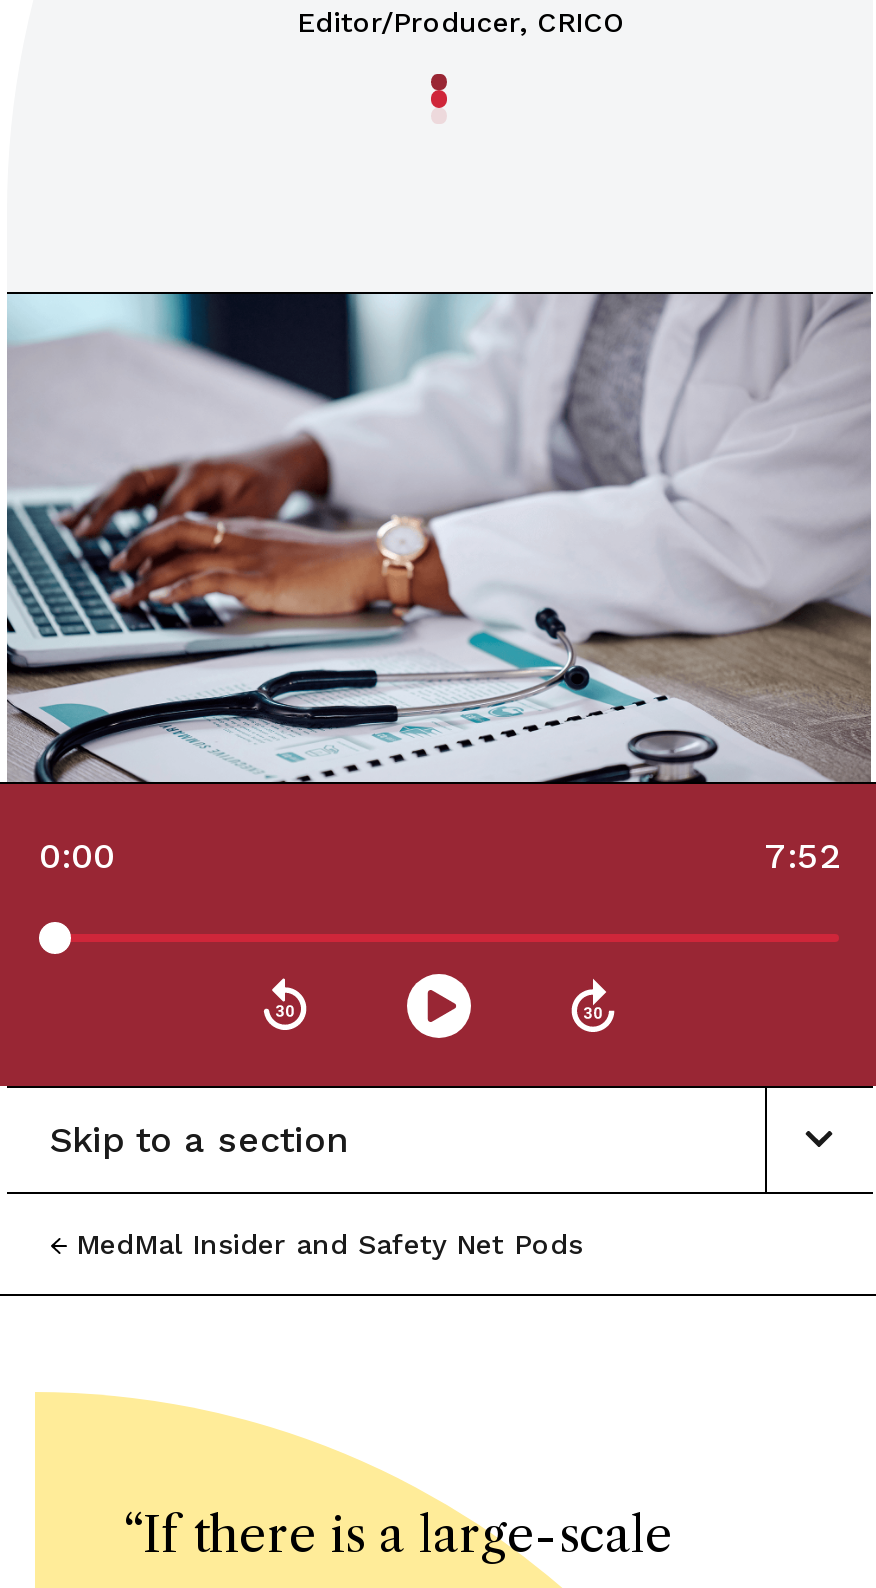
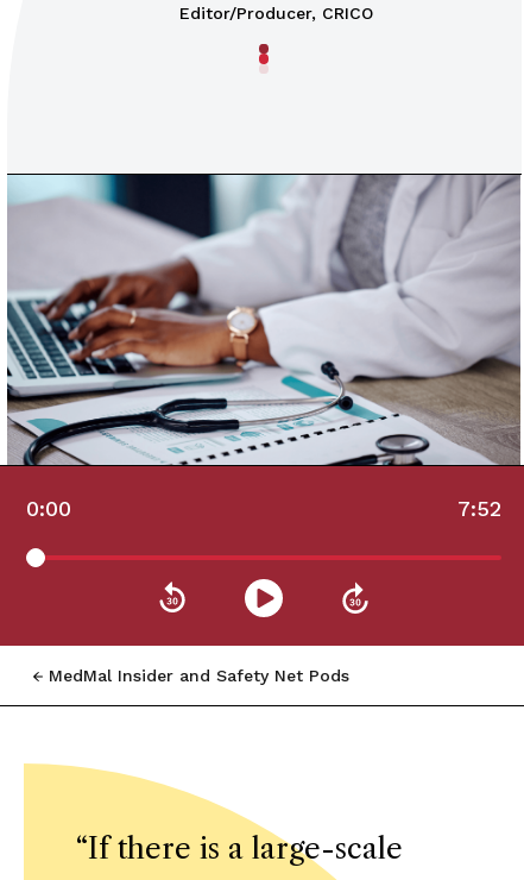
- Skip to a section
